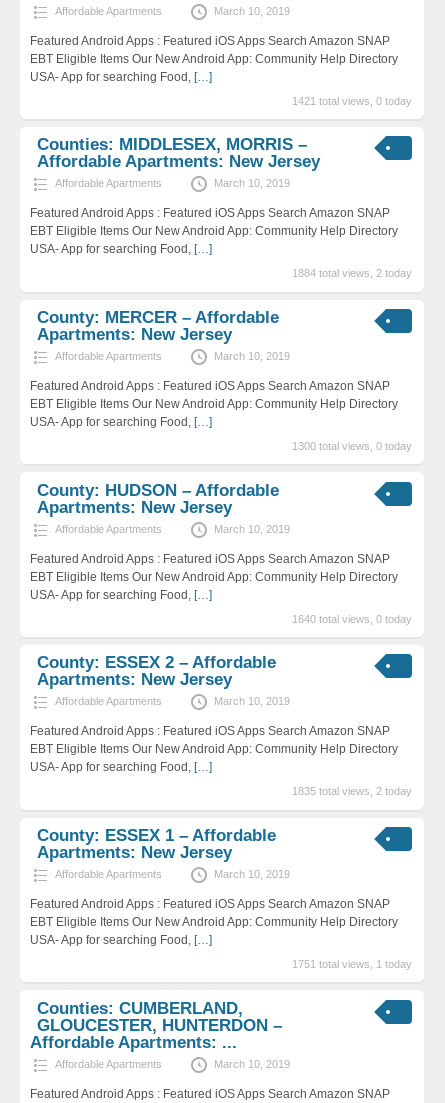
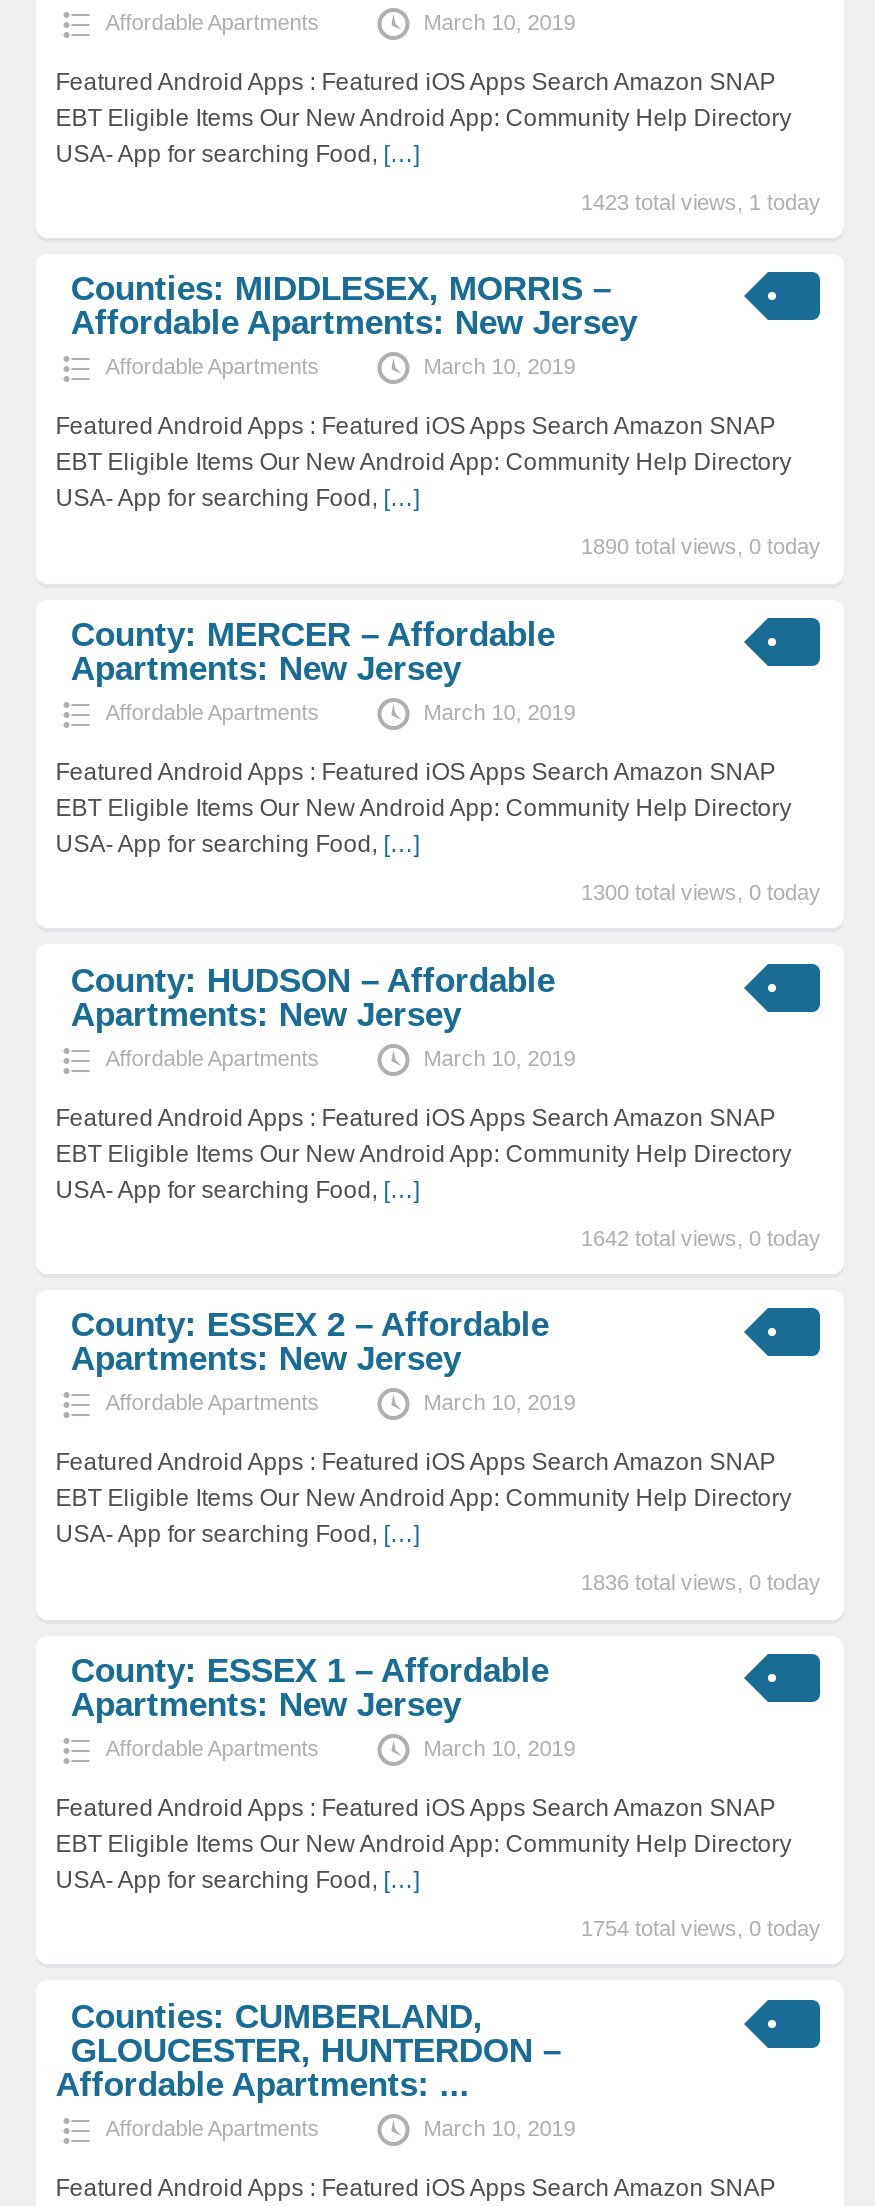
- 1421 total views, 0 today
+ 1423 total views, 1 today

- 1884 total views, 2 today
+ 1890 total views, 0 today

- 1640 total views, 0 today
+ 1642 total views, 0 today

- 1835 total views, 2 today
+ 1836 total views, 0 today

- 1751 total views, 1 today
+ 1754 total views, 0 today
